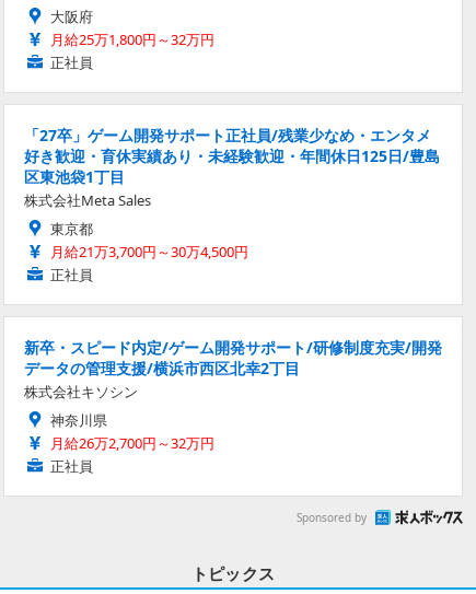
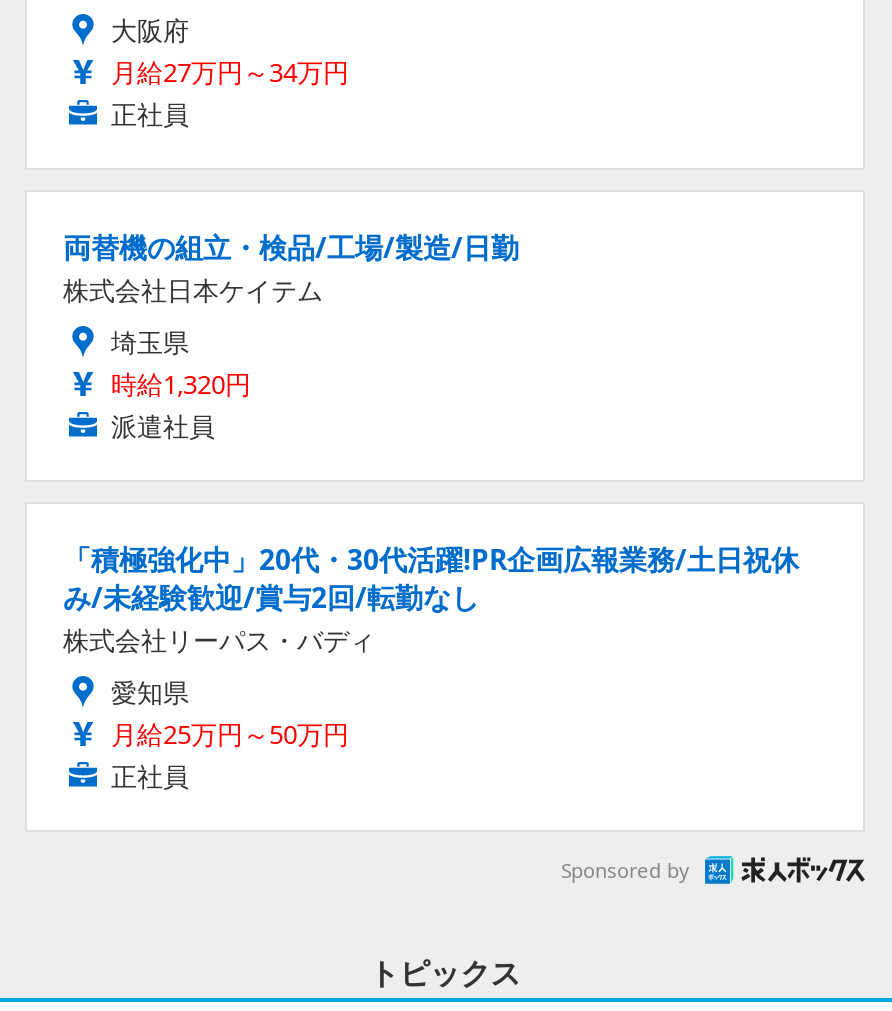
- 月給25万1,800円～32万円
+ 月給27万円～34万円

- 「27卒」ゲーム開発サポート正社員/残業少なめ・エンタメ
- 好き歓迎・育休実績あり・未経験歓迎・年間休日125日/豊島
- 区東池袋1丁目
- 株式会社Meta Sales
- 東京都
- 月給21万3,700円～30万4,500円
- 正社員
+ 両替機の組立・検品/工場/製造/日勤
+ 株式会社日本ケイテム
+ 埼玉県
+ 時給1,320円
+ 派遣社員

- 新卒・スピード内定/ゲーム開発サポート/研修制度充実/開発
- データの管理支援/横浜市西区北幸2丁目
- 株式会社キソシン
- 神奈川県
- 月給26万2,700円～32万円
+ 「積極強化中」20代・30代活躍!PR企画広報業務/土日祝休
+ み/未経験歓迎/賞与2回/転勤なし
+ 株式会社リーパス・バディ
+ 愛知県
+ 月給25万円～50万円
